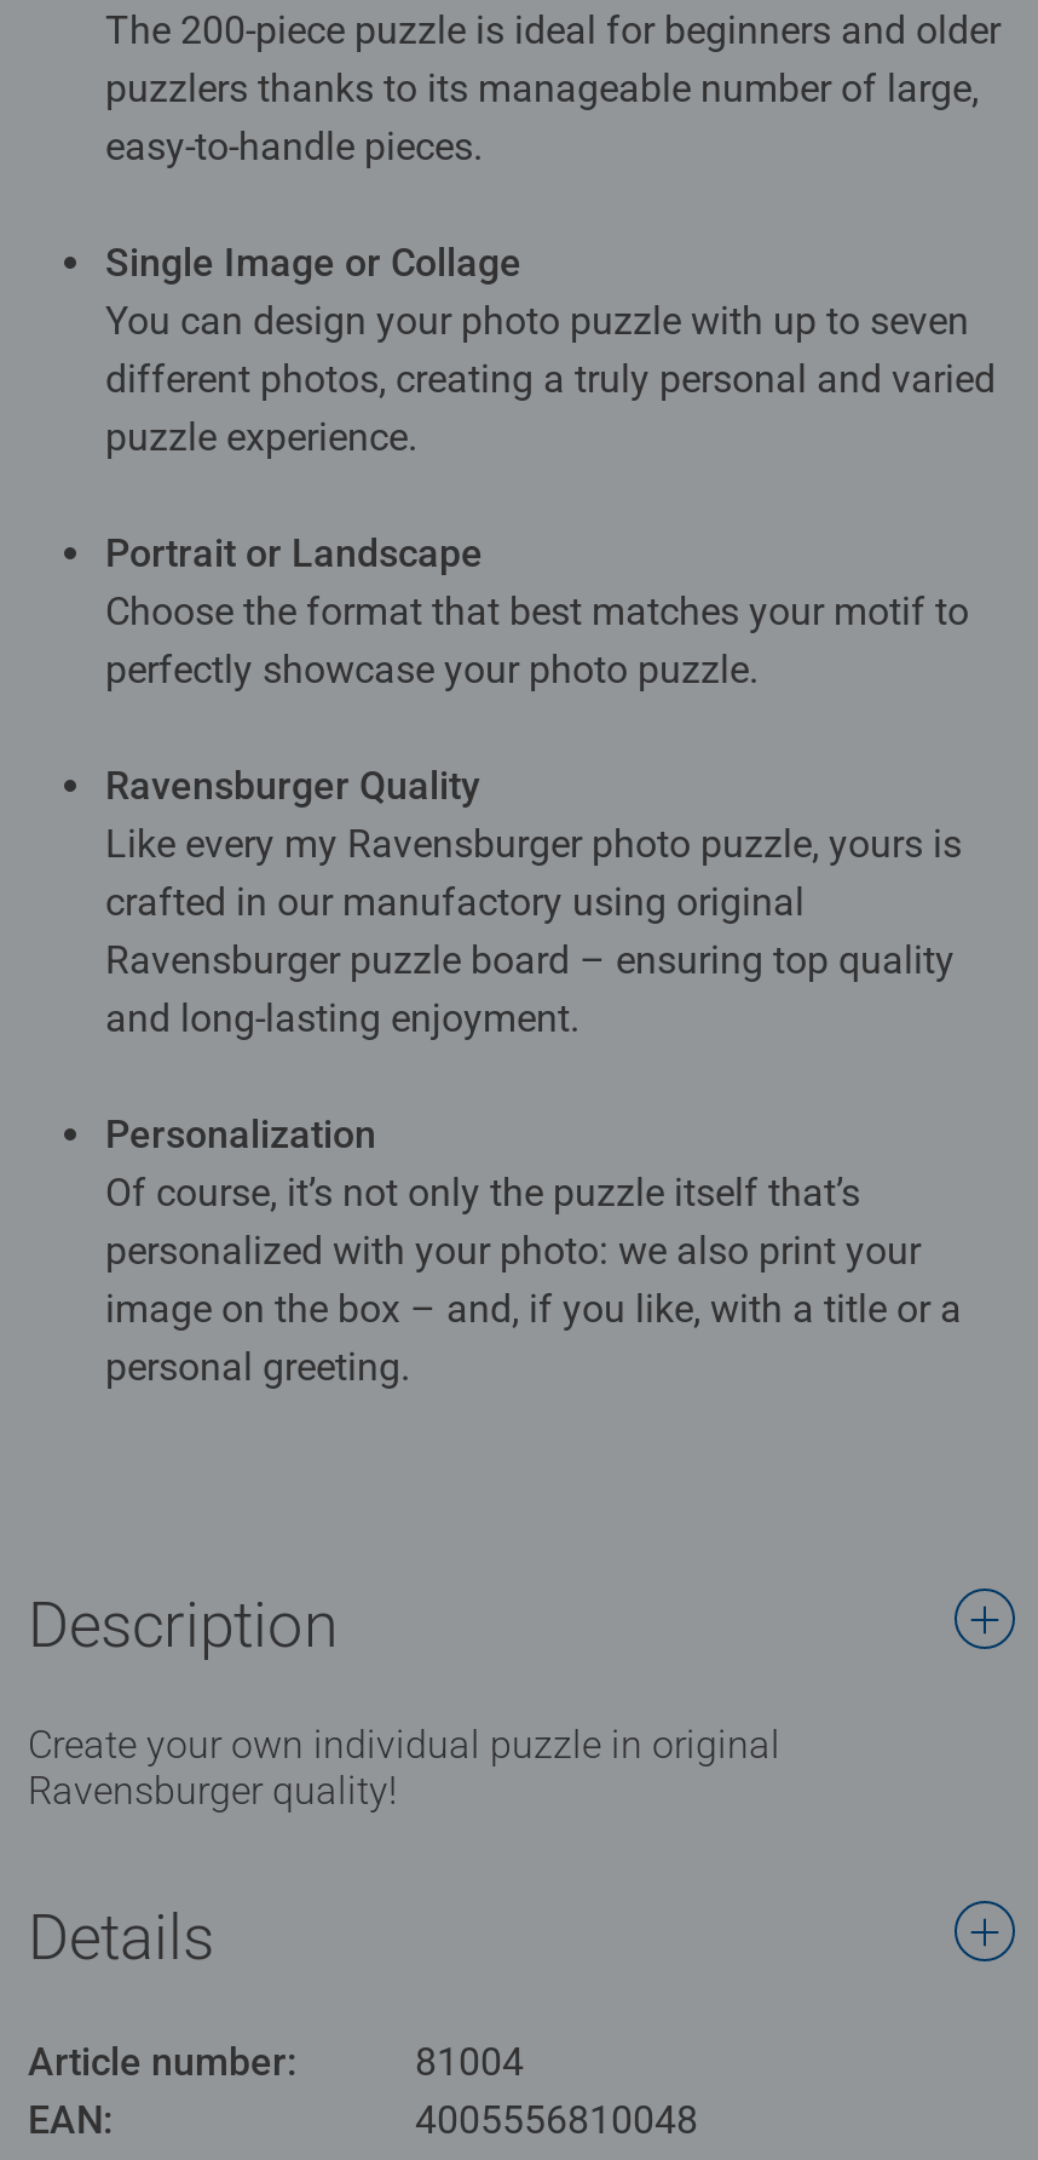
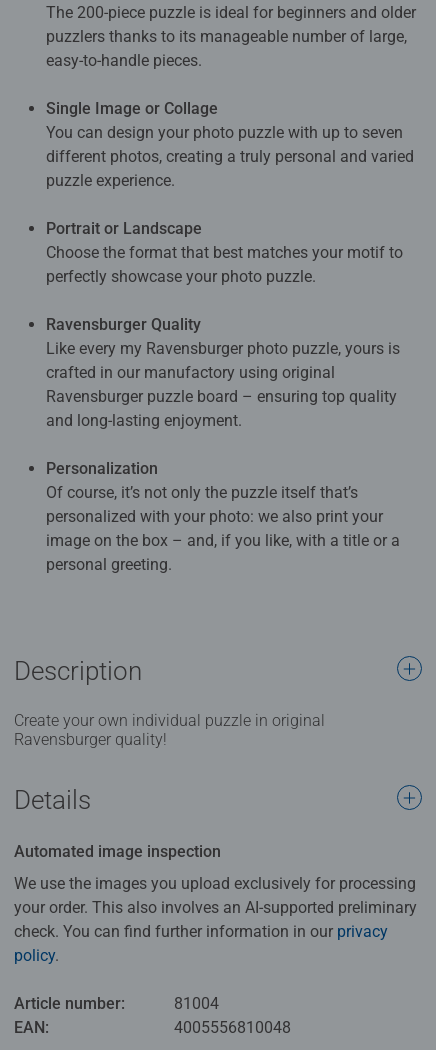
+ Automated image inspection
+ We use the images you upload exclusively for processing
+ your order. This also involves an AI-supported preliminary
+ check. You can find further information in our privacy
+ policy.
